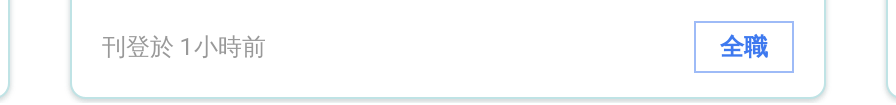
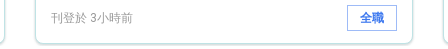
- 刊登於 1小時前
+ 刊登於 3小時前
